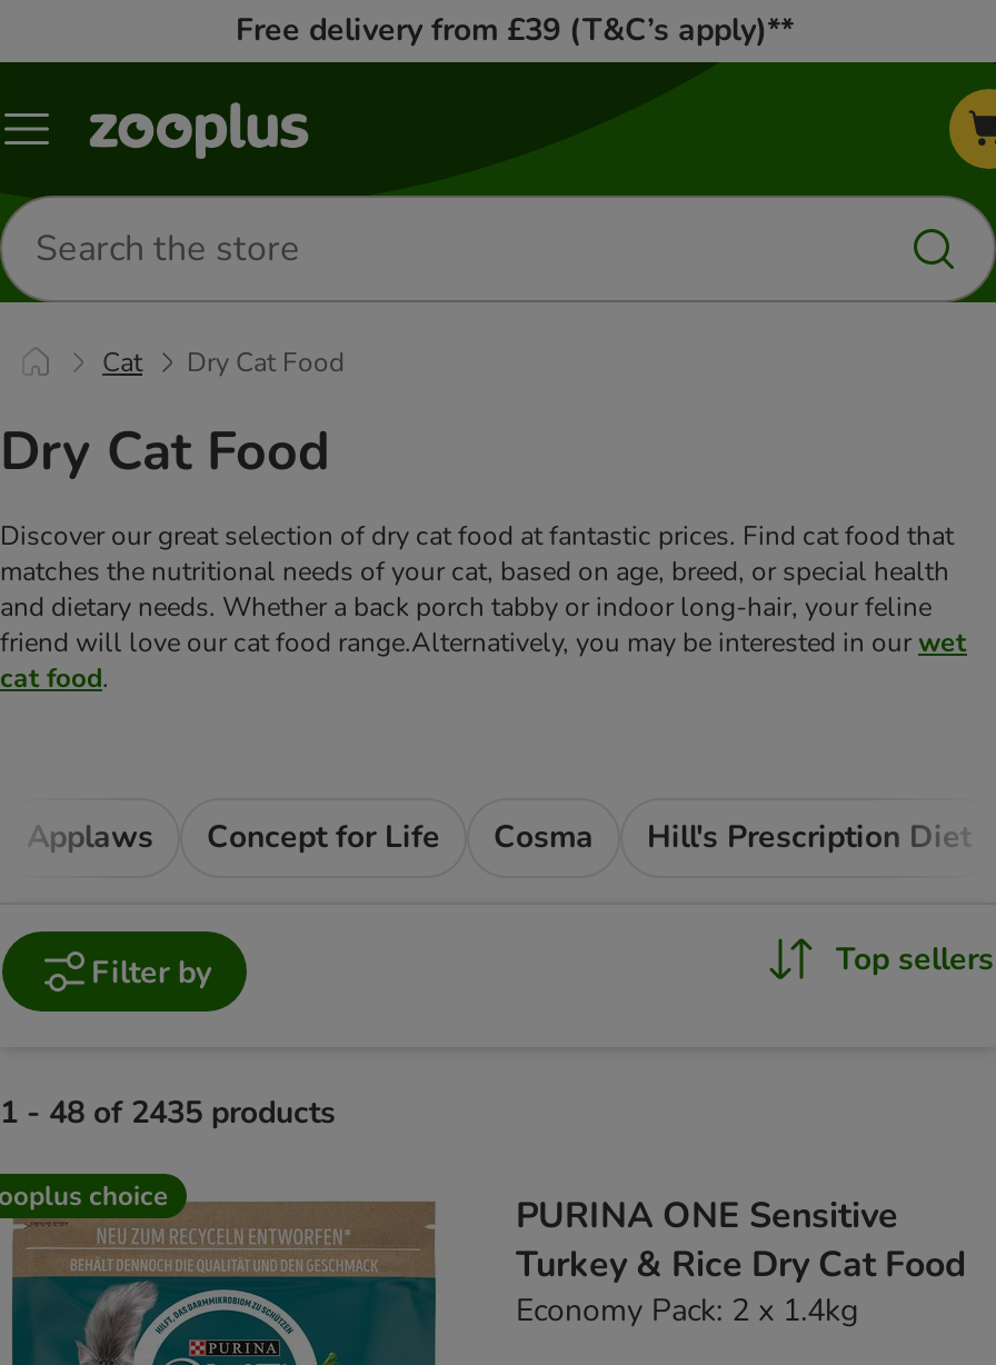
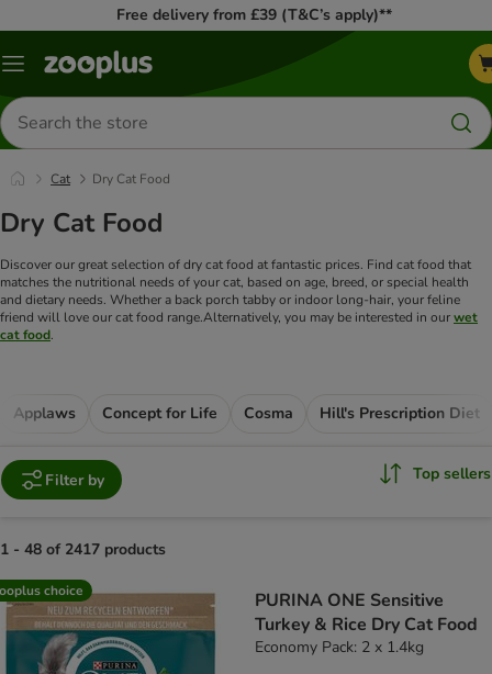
- 1 - 48 of 2435 products
+ 1 - 48 of 2417 products
